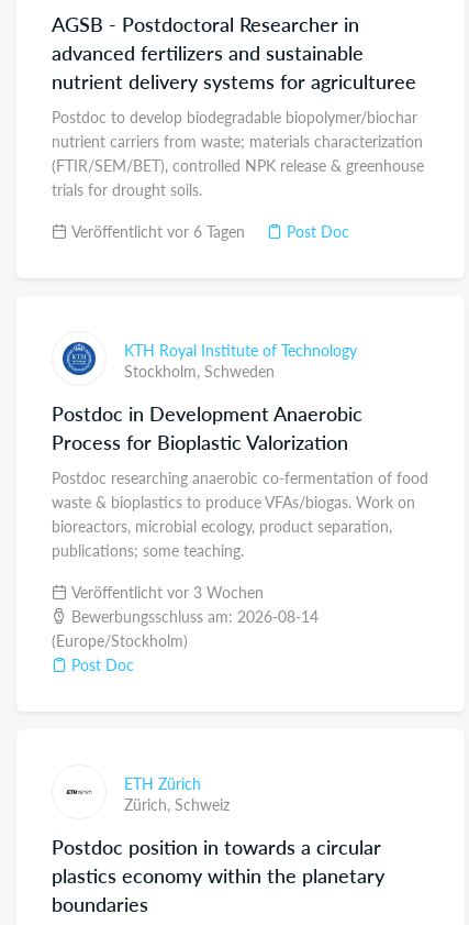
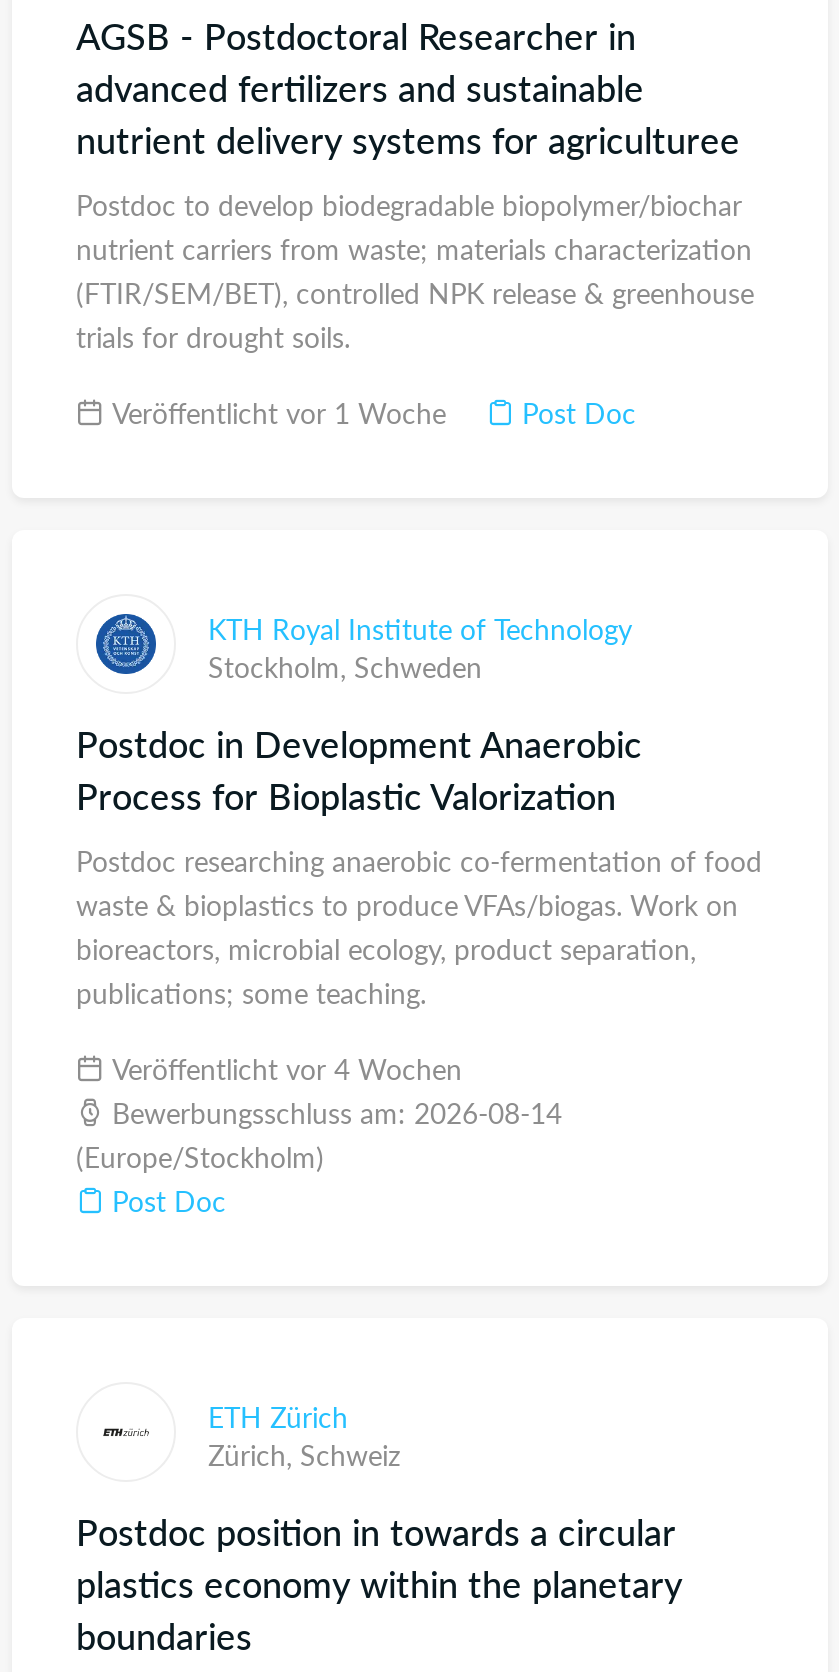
- Veröffentlicht vor 6 Tagen
+ Veröffentlicht vor 1 Woche

- Veröffentlicht vor 3 Wochen
+ Veröffentlicht vor 4 Wochen
